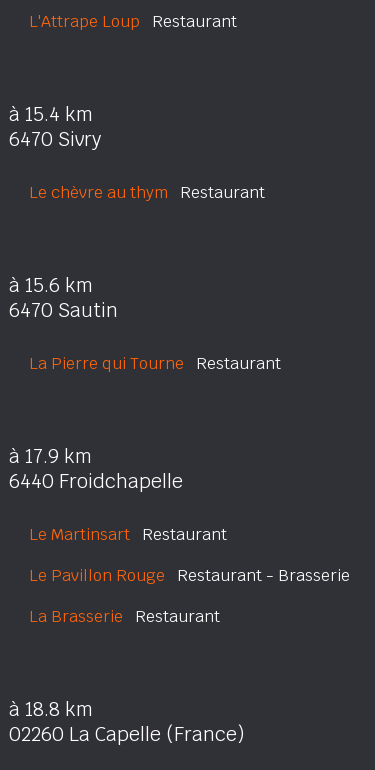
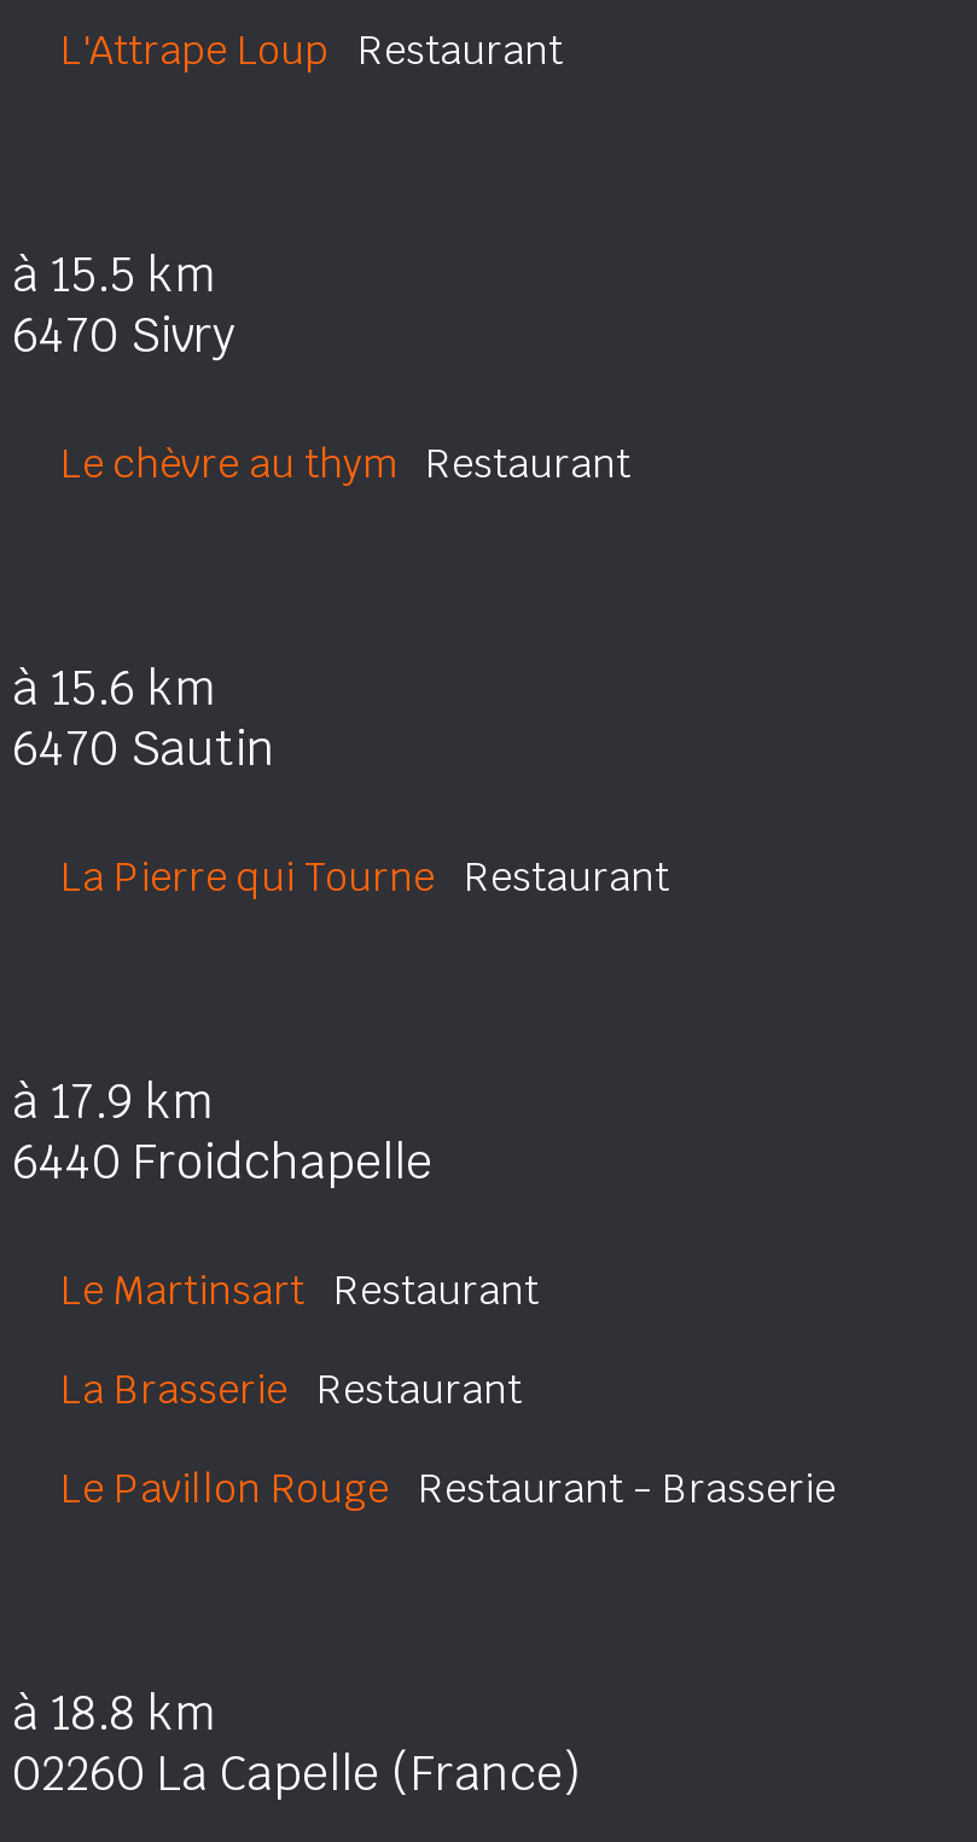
- à 15.4 km
+ à 15.5 km

moved down: Le Pavillon Rouge Restaurant - Brasserie

moved up: La Brasserie Restaurant
